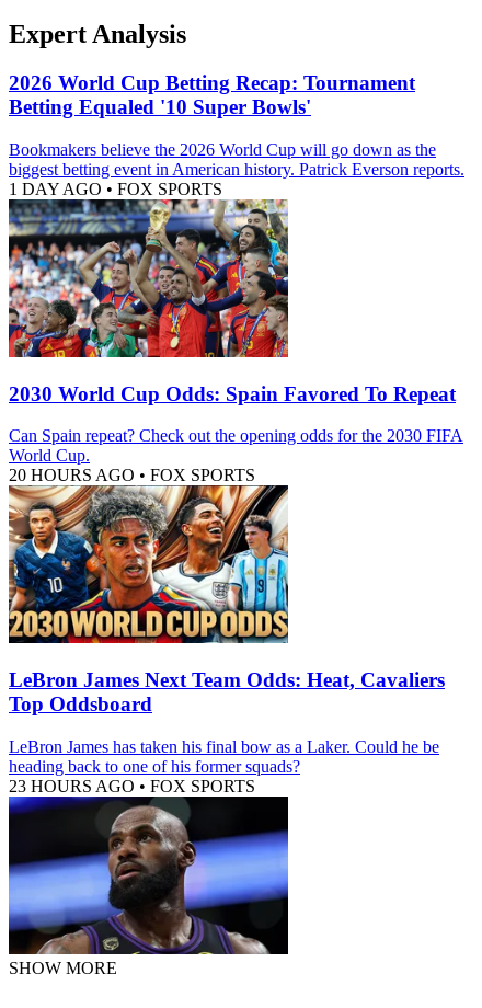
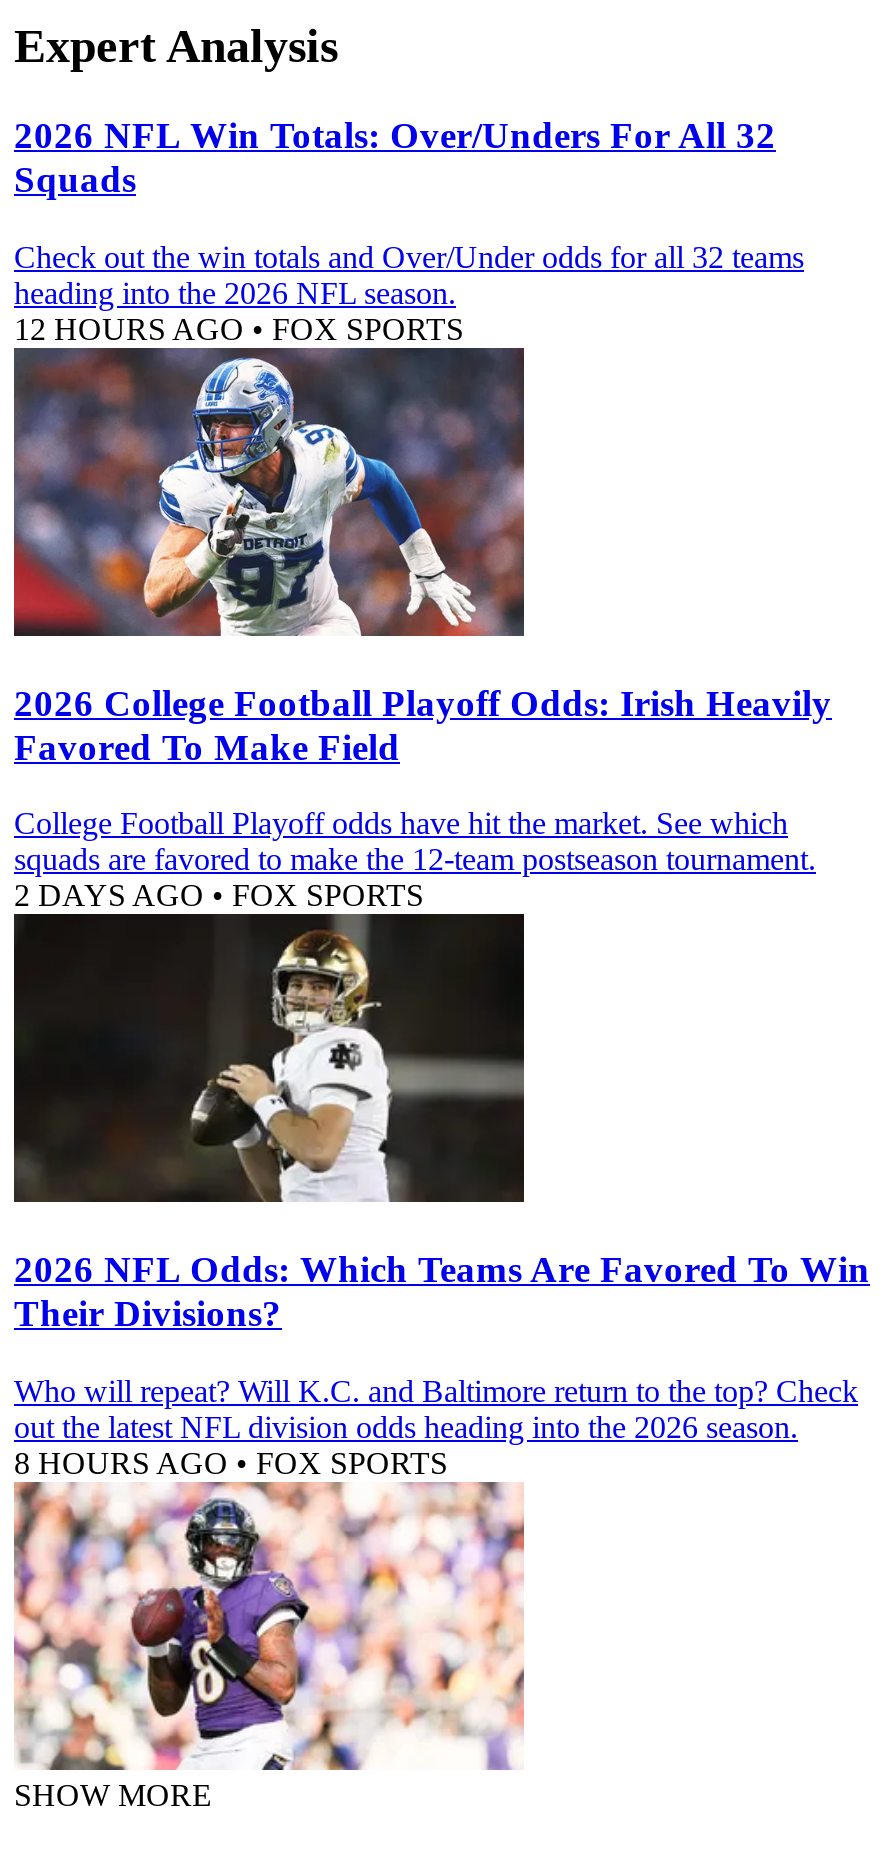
- 2026 World Cup Betting Recap: Tournament
- Betting Equaled '10 Super Bowls'
+ 2026 NFL Win Totals: Over/Unders For All 32
+ Squads

- Bookmakers believe the 2026 World Cup will go down as the
- biggest betting event in American history. Patrick Everson reports.
- 1 DAY AGO • FOX SPORTS
+ Check out the win totals and Over/Under odds for all 32 teams
+ heading into the 2026 NFL season.
+ 12 HOURS AGO • FOX SPORTS

- [image]
- 2030 World Cup Odds: Spain Favored To Repeat
+ [image]
+ 2026 College Football Playoff Odds: Irish Heavily
+ Favored To Make Field

- Can Spain repeat? Check out the opening odds for the 2030 FIFA
- World Cup.
- 20 HOURS AGO • FOX SPORTS
+ College Football Playoff odds have hit the market. See which
+ squads are favored to make the 12-team postseason tournament.
+ 2 DAYS AGO • FOX SPORTS

- [image]
- LeBron James Next Team Odds: Heat, Cavaliers
- Top Oddsboard
+ [image]
+ 2026 NFL Odds: Which Teams Are Favored To Win
+ Their Divisions?

- LeBron James has taken his final bow as a Laker. Could he be
- heading back to one of his former squads?
- 23 HOURS AGO • FOX SPORTS
+ Who will repeat? Will K.C. and Baltimore return to the top? Check
+ out the latest NFL division odds heading into the 2026 season.
+ 8 HOURS AGO • FOX SPORTS

- [image]
+ [image]
